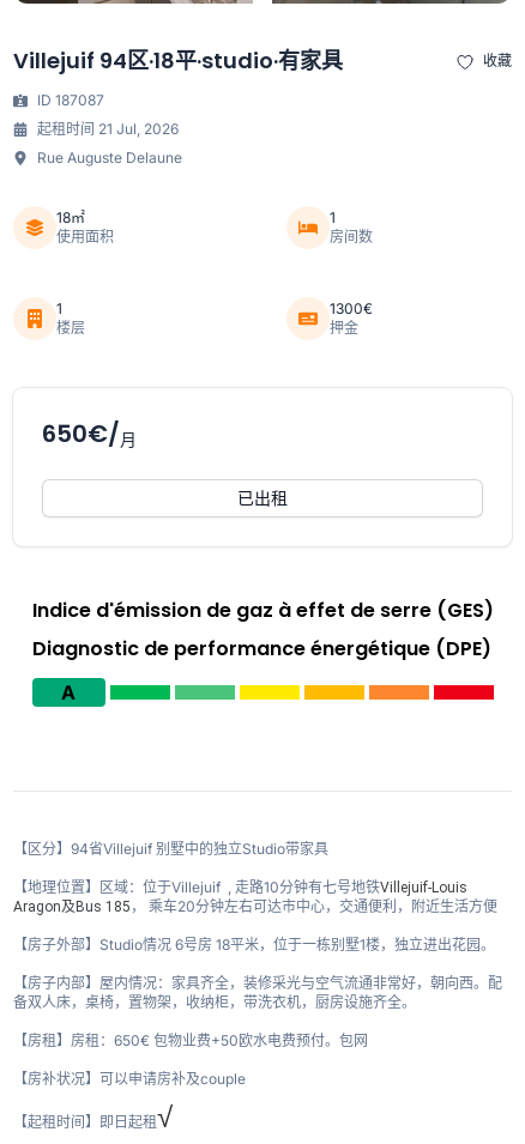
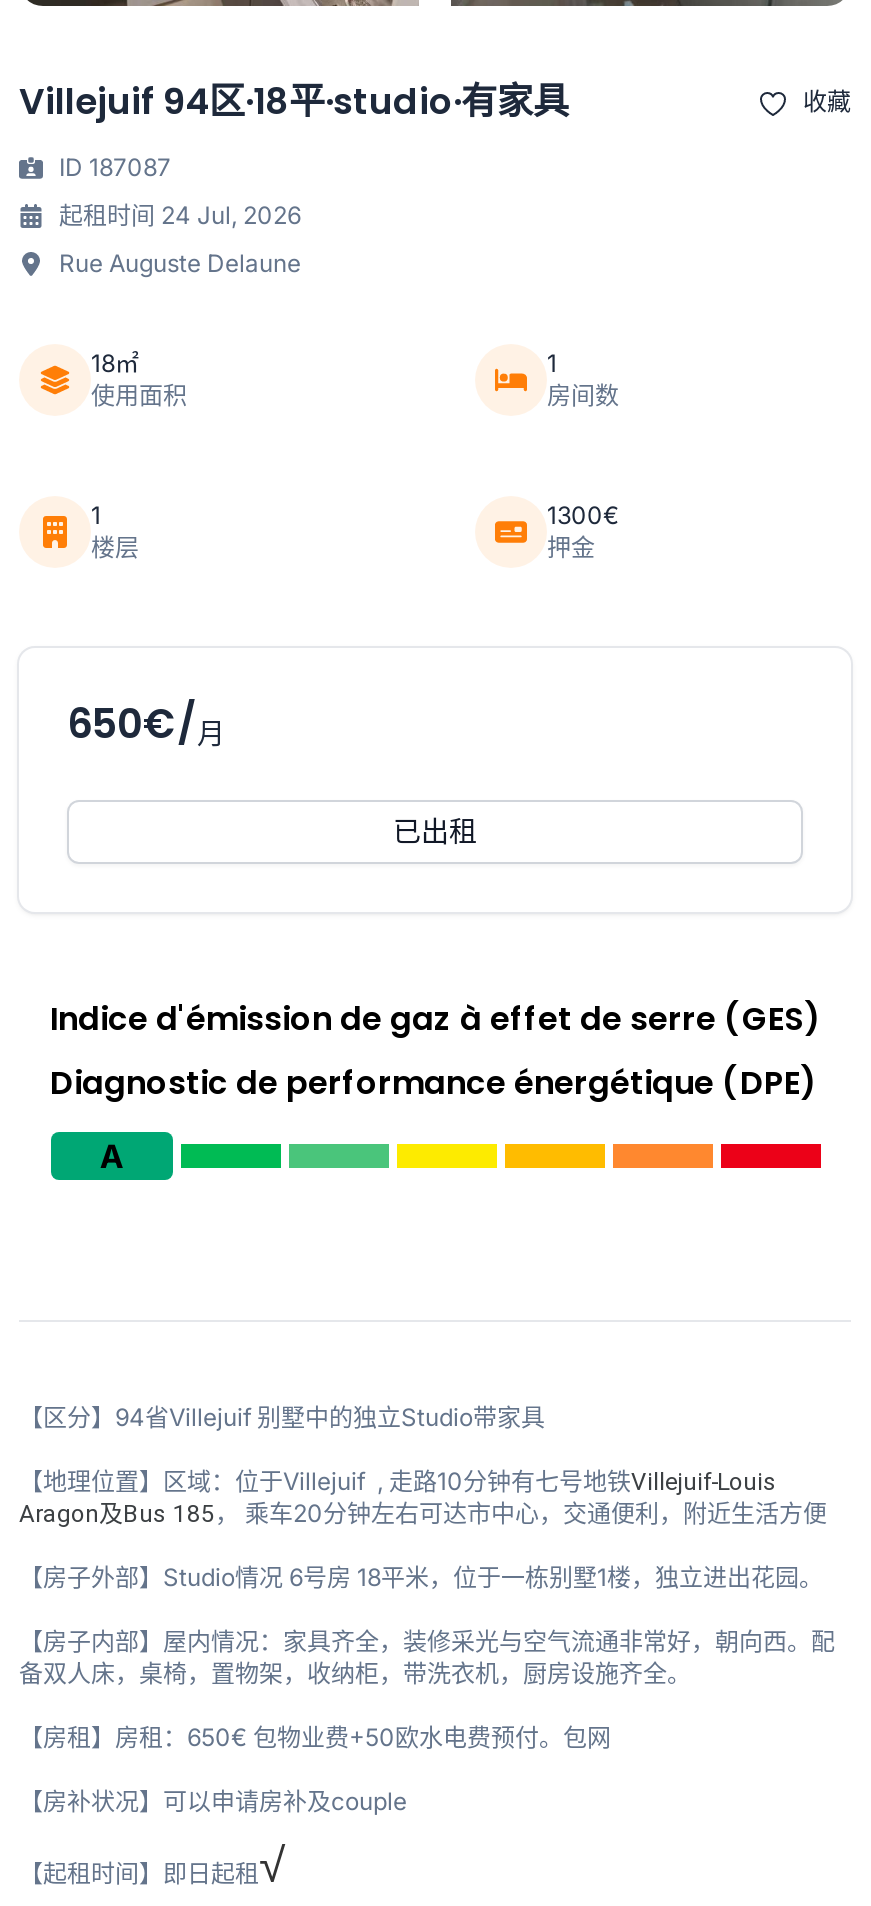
- 起租时间 21 Jul, 2026
+ 起租时间 24 Jul, 2026
